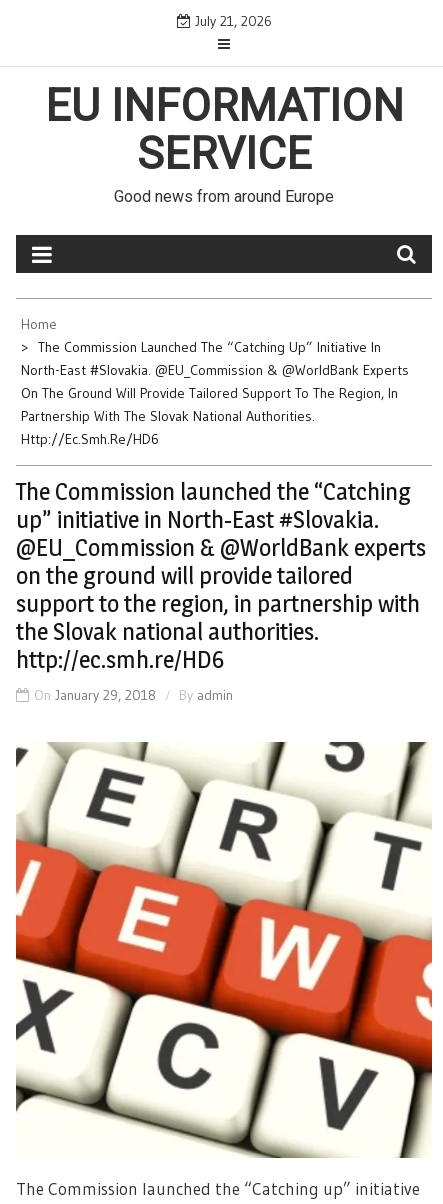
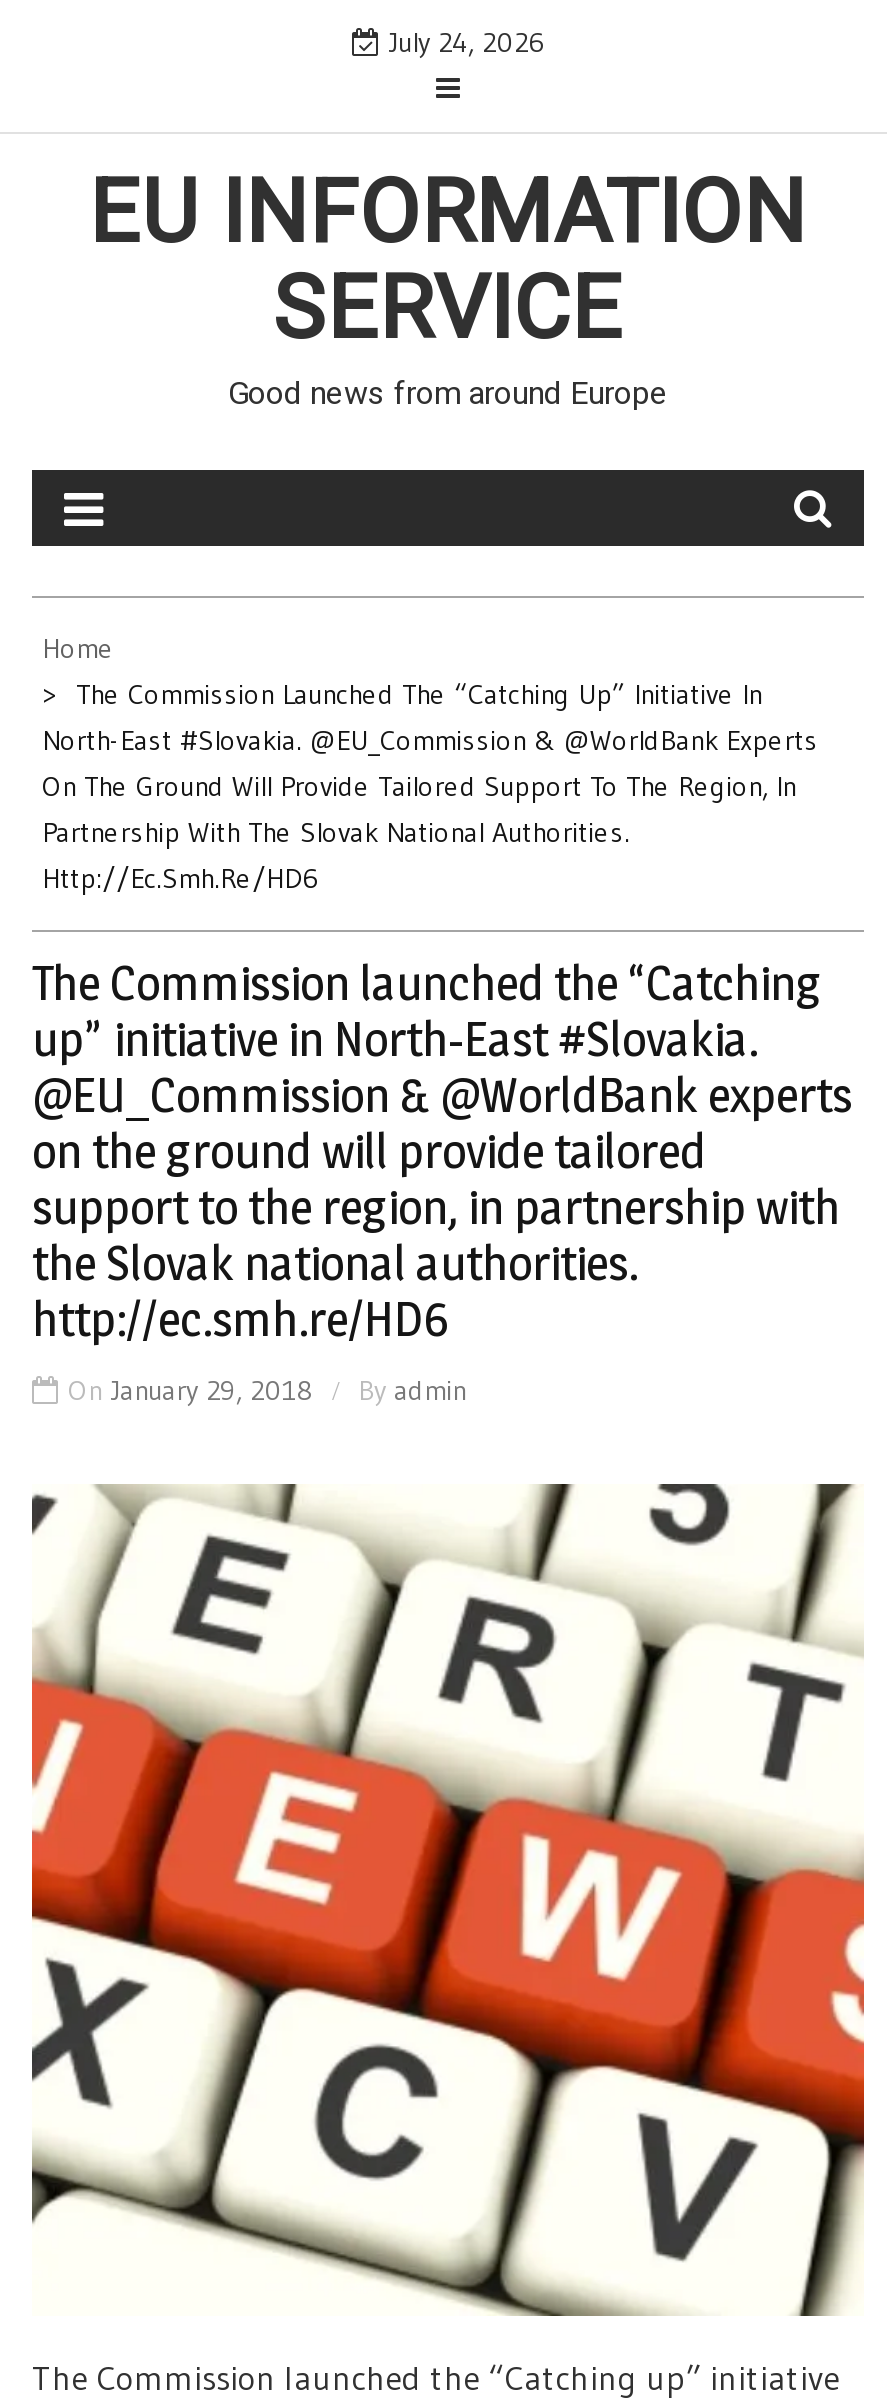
- July 21, 2026
+ July 24, 2026
